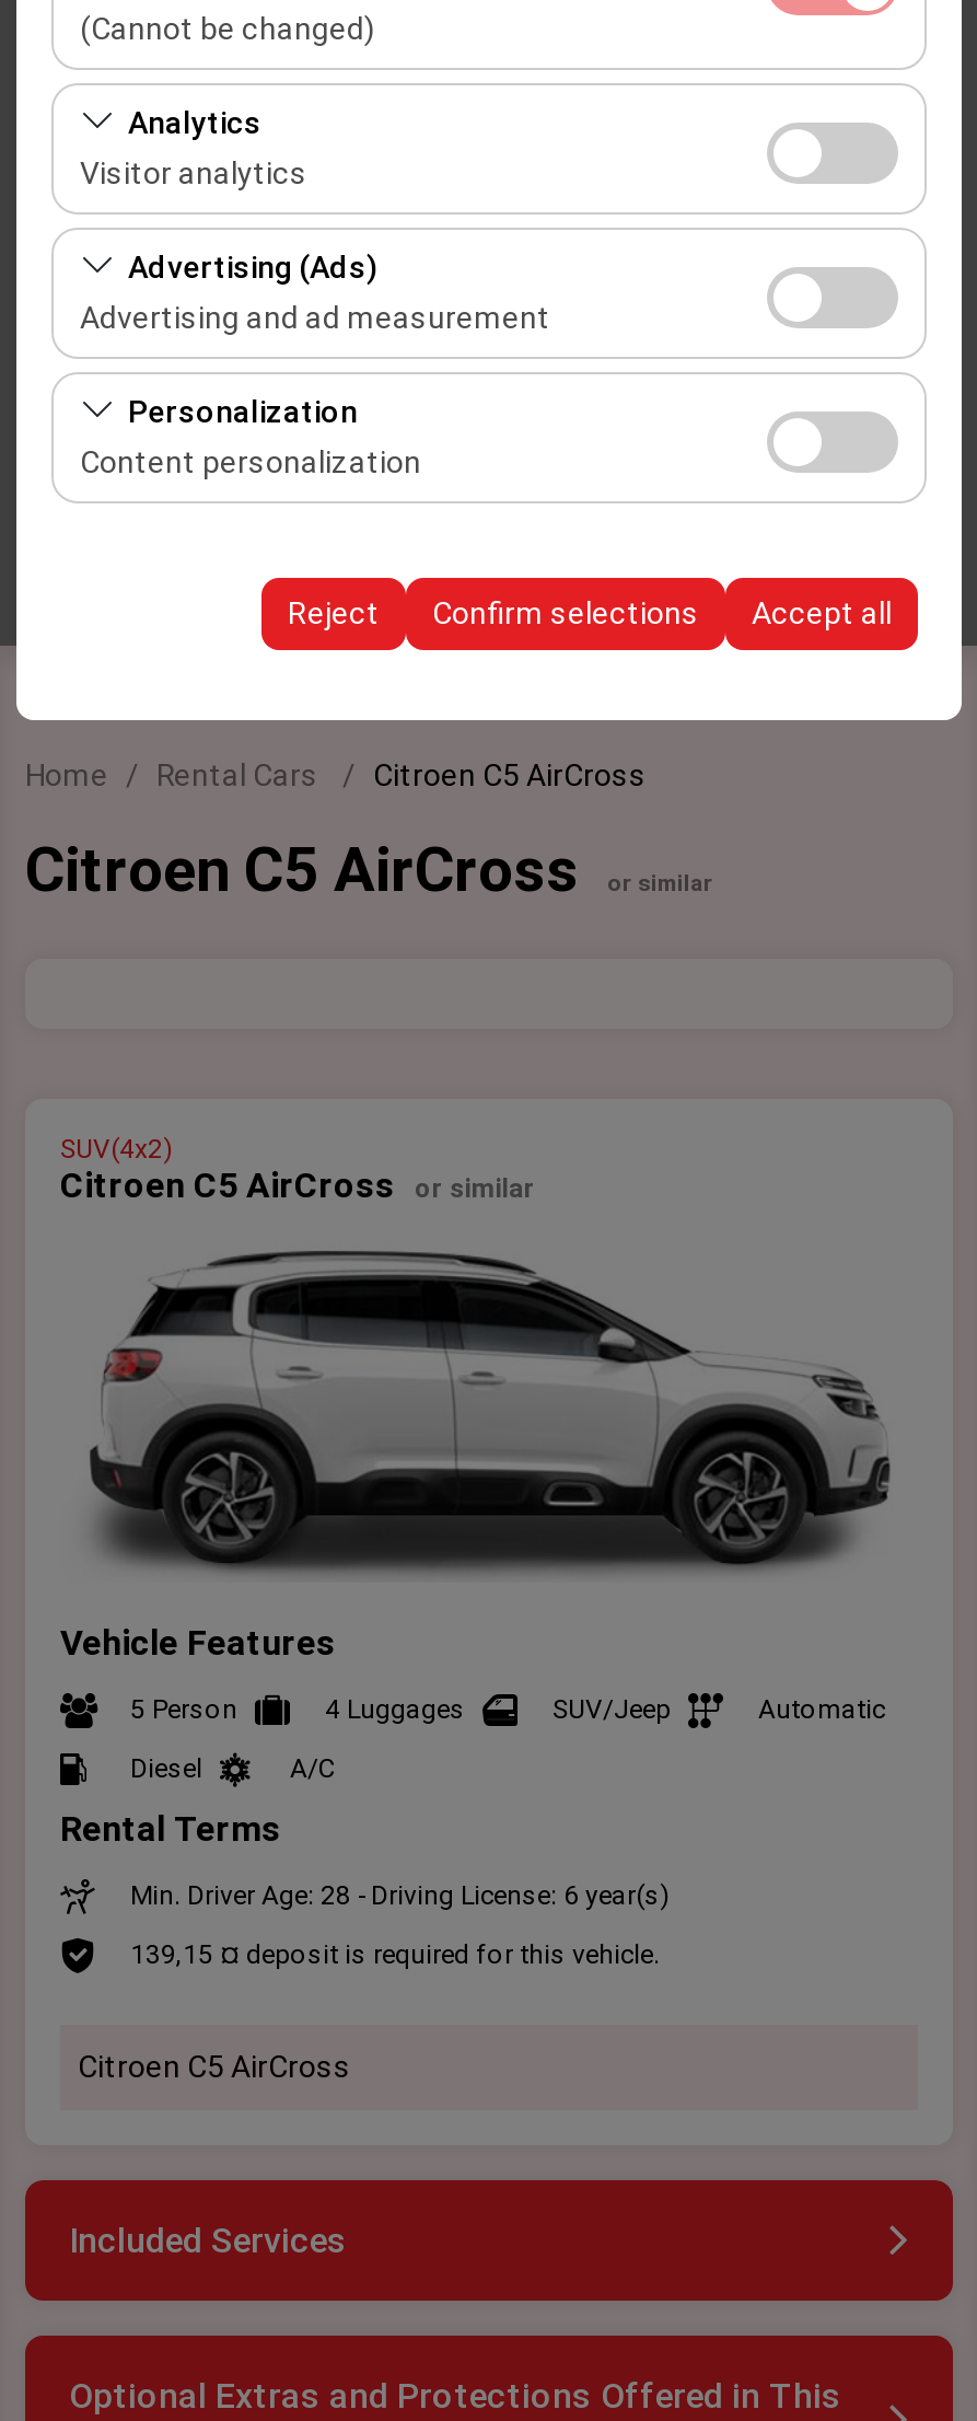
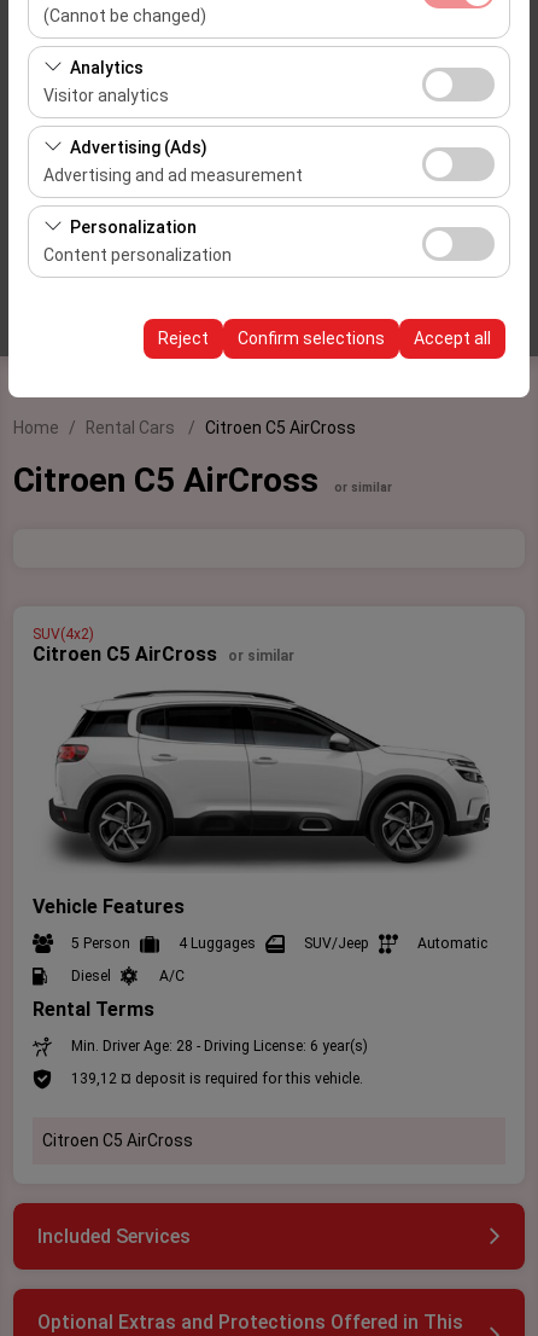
- 139,15 ¤ deposit is required for this vehicle.
+ 139,12 ¤ deposit is required for this vehicle.
